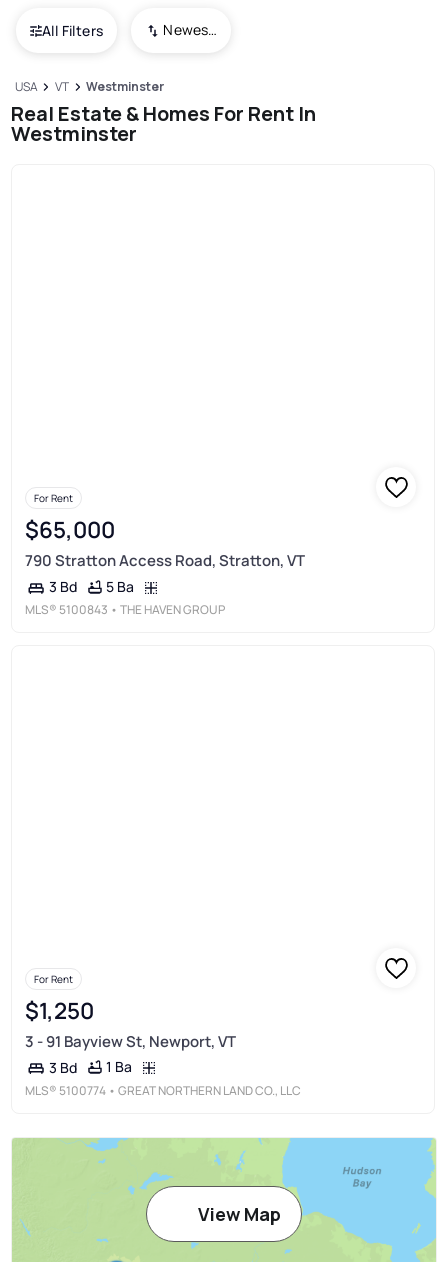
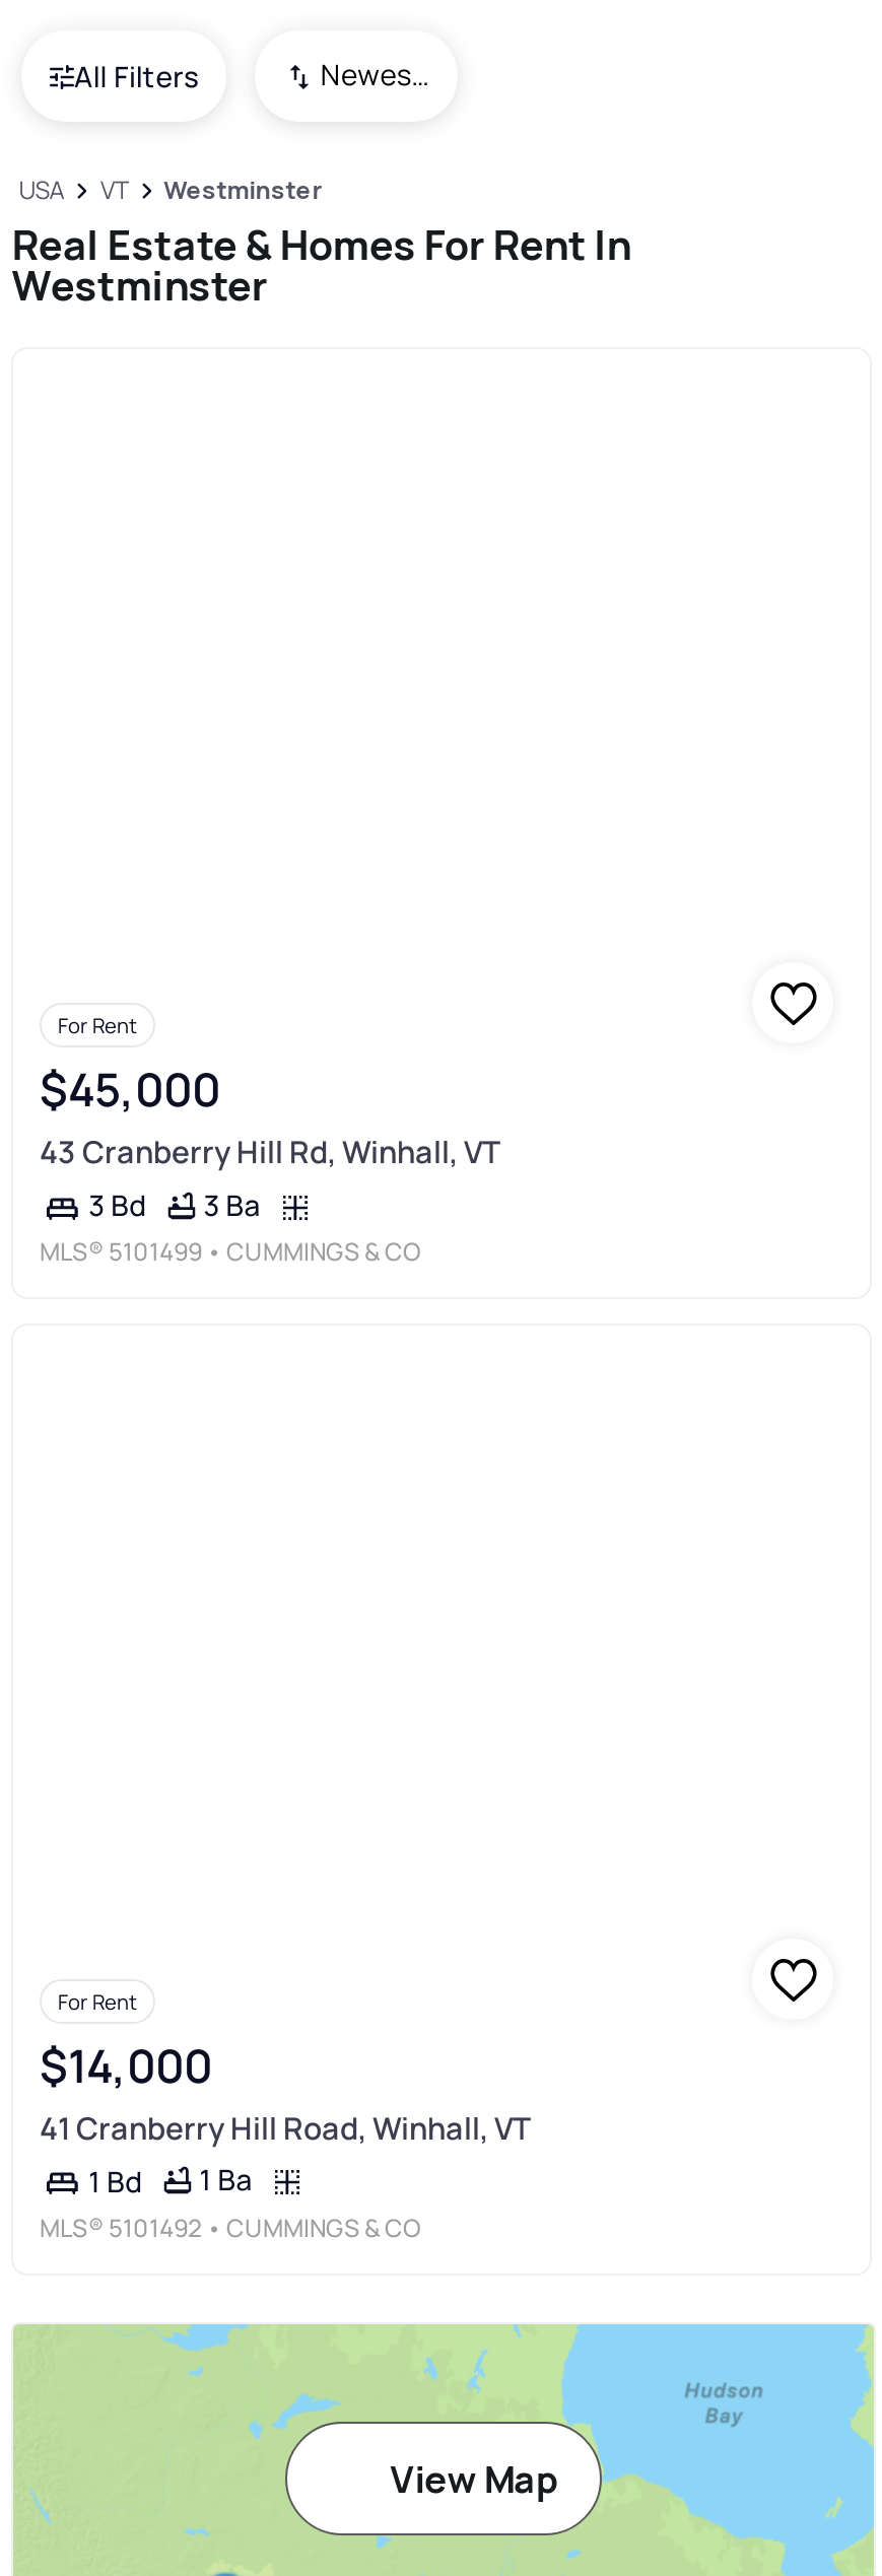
- $65,000
+ $45,000

- 790 Stratton Access Road, Stratton, VT
+ 43 Cranberry Hill Rd, Winhall, VT

- 3 Bd 5 Ba
+ 3 Bd 3 Ba

- MLS® 5100843 • THE HAVEN GROUP
+ MLS® 5101499 • CUMMINGS & CO

- $1,250
- 3 - 91 Bayview St, Newport, VT
- 3 Bd
+ $14,000
+ 41 Cranberry Hill Road, Winhall, VT
+ 1 Bd

- MLS® 5100774 • GREAT NORTHERN LAND CO., LLC
+ MLS® 5101492 • CUMMINGS & CO
